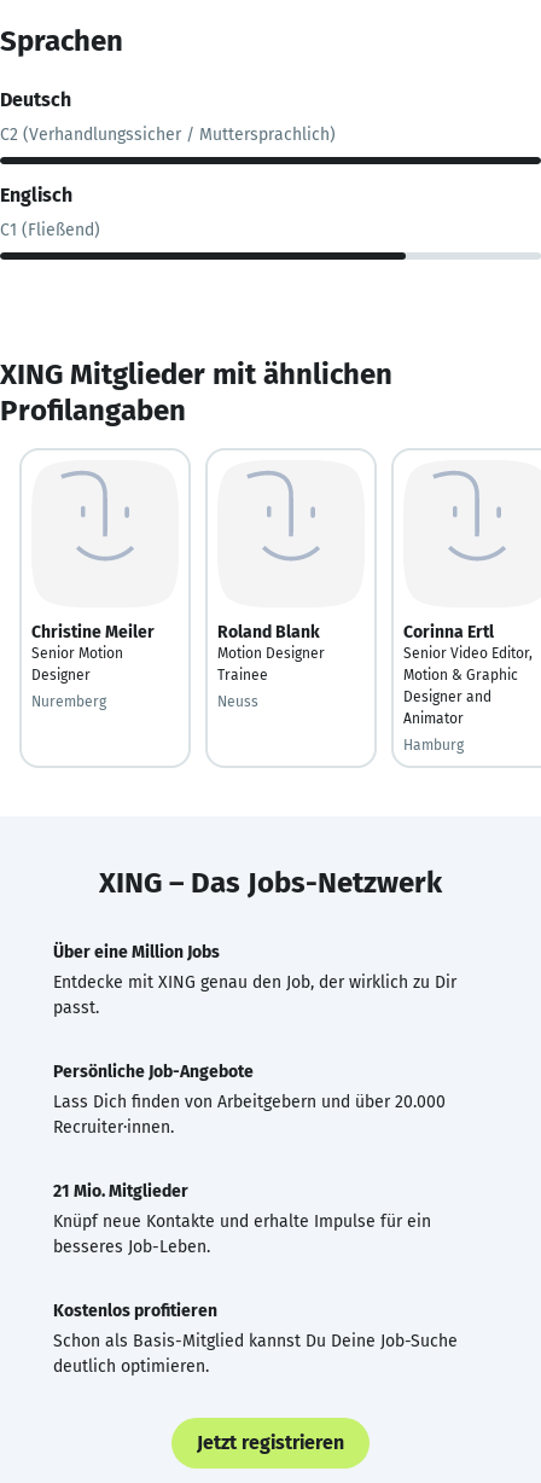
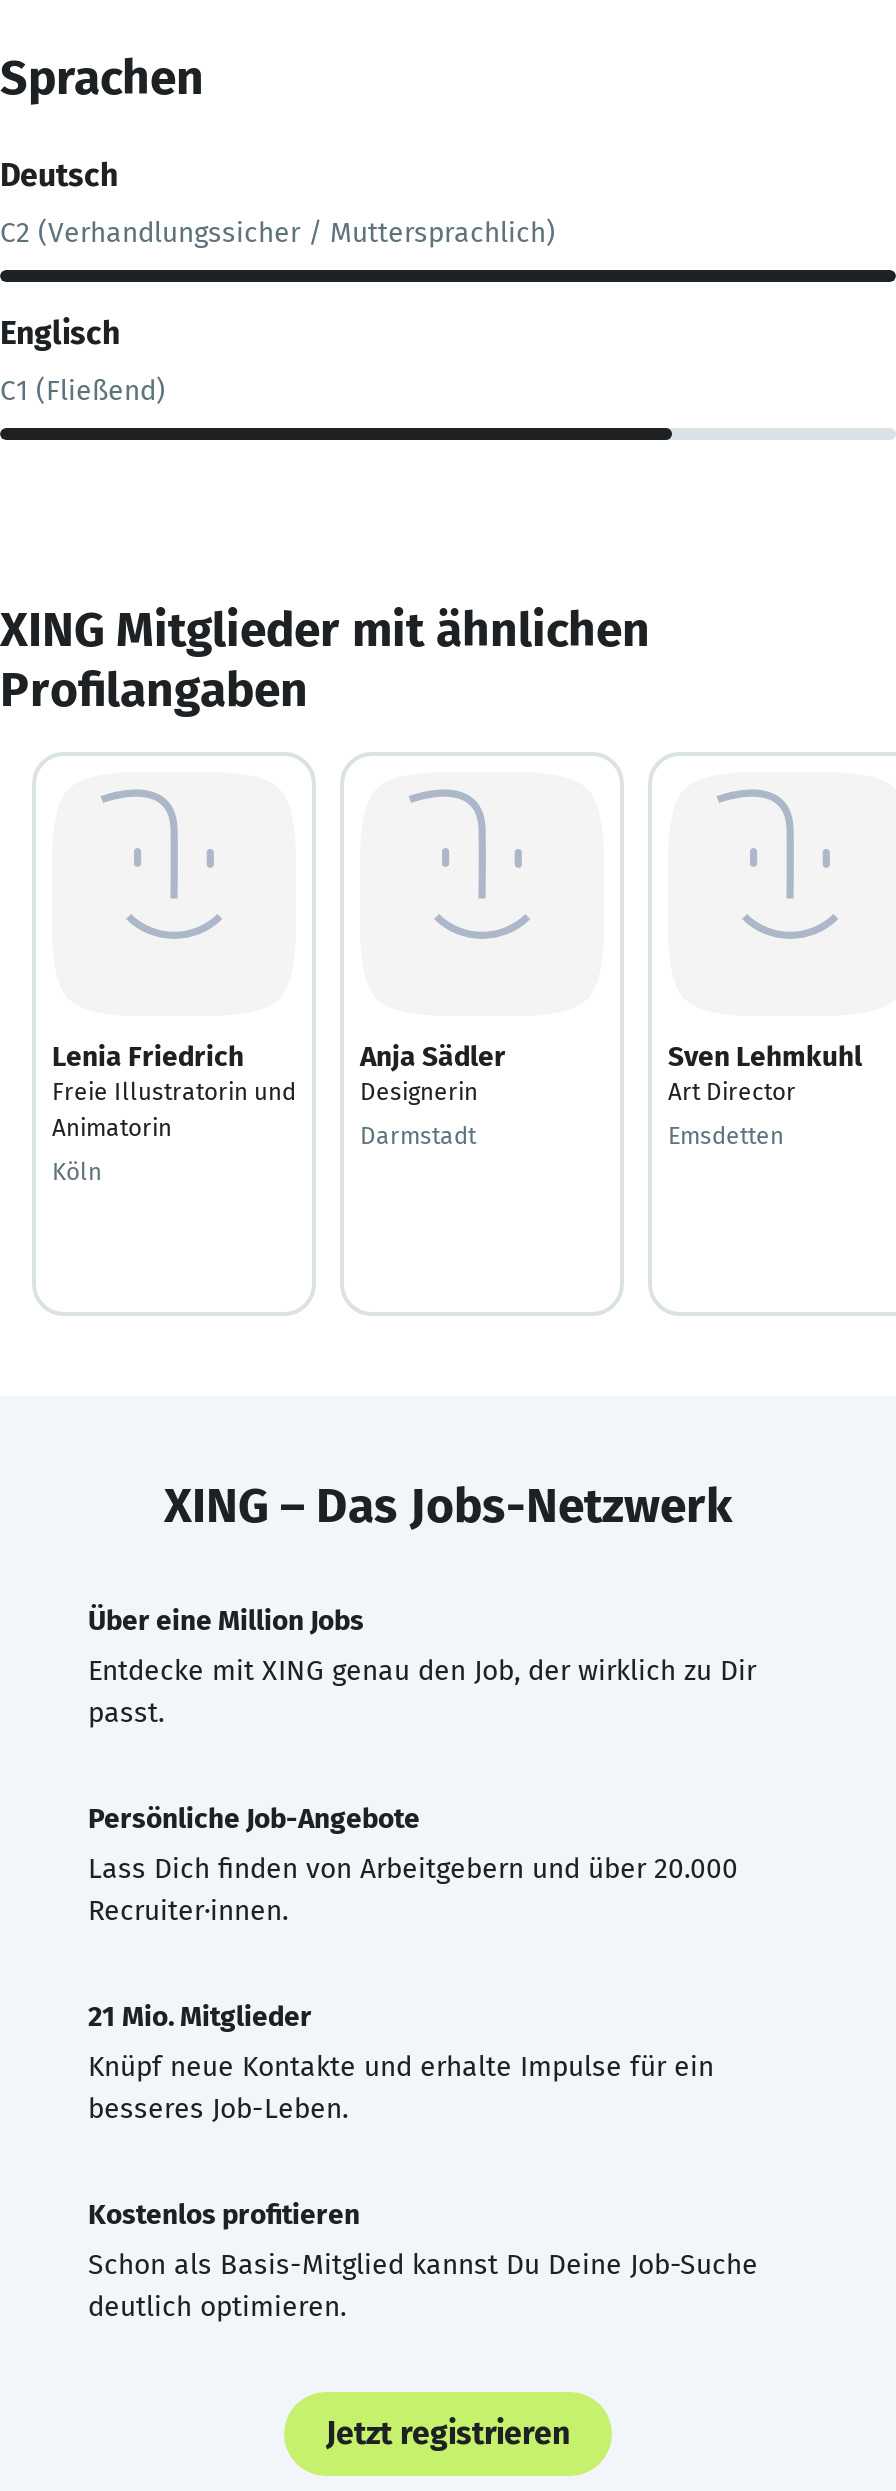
- Christine Meiler
- Senior Motion
- Designer
+ Lenia Friedrich
+ Freie Illustratorin und
+ Animatorin

- Roland Blank
- Motion Designer
- Trainee
+ Anja Sädler
+ Designerin

- Corinna Ertl
- Senior Video Editor,
- Motion & Graphic
- Designer and
- Animator
+ Sven Lehmkuhl
+ Art Director

- Nuremberg
+ Köln

- Neuss
+ Darmstadt

- Hamburg
+ Emsdetten
